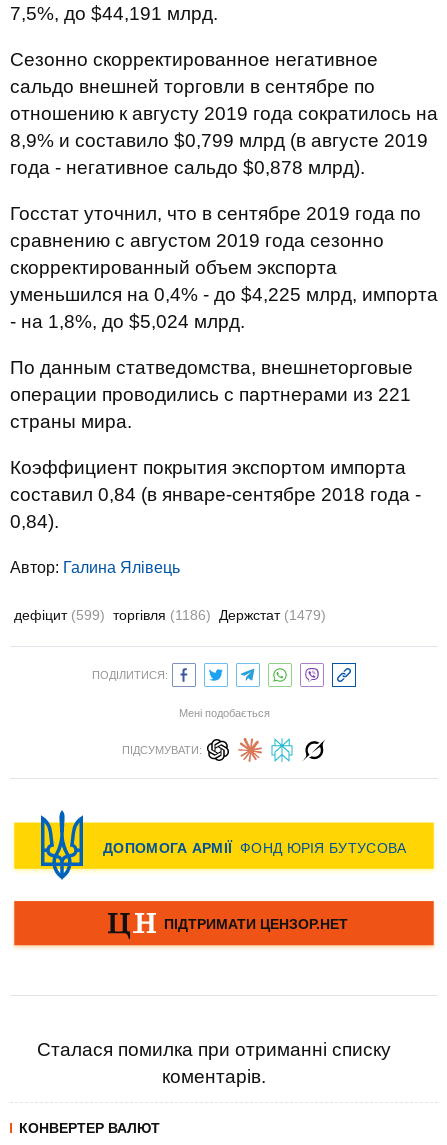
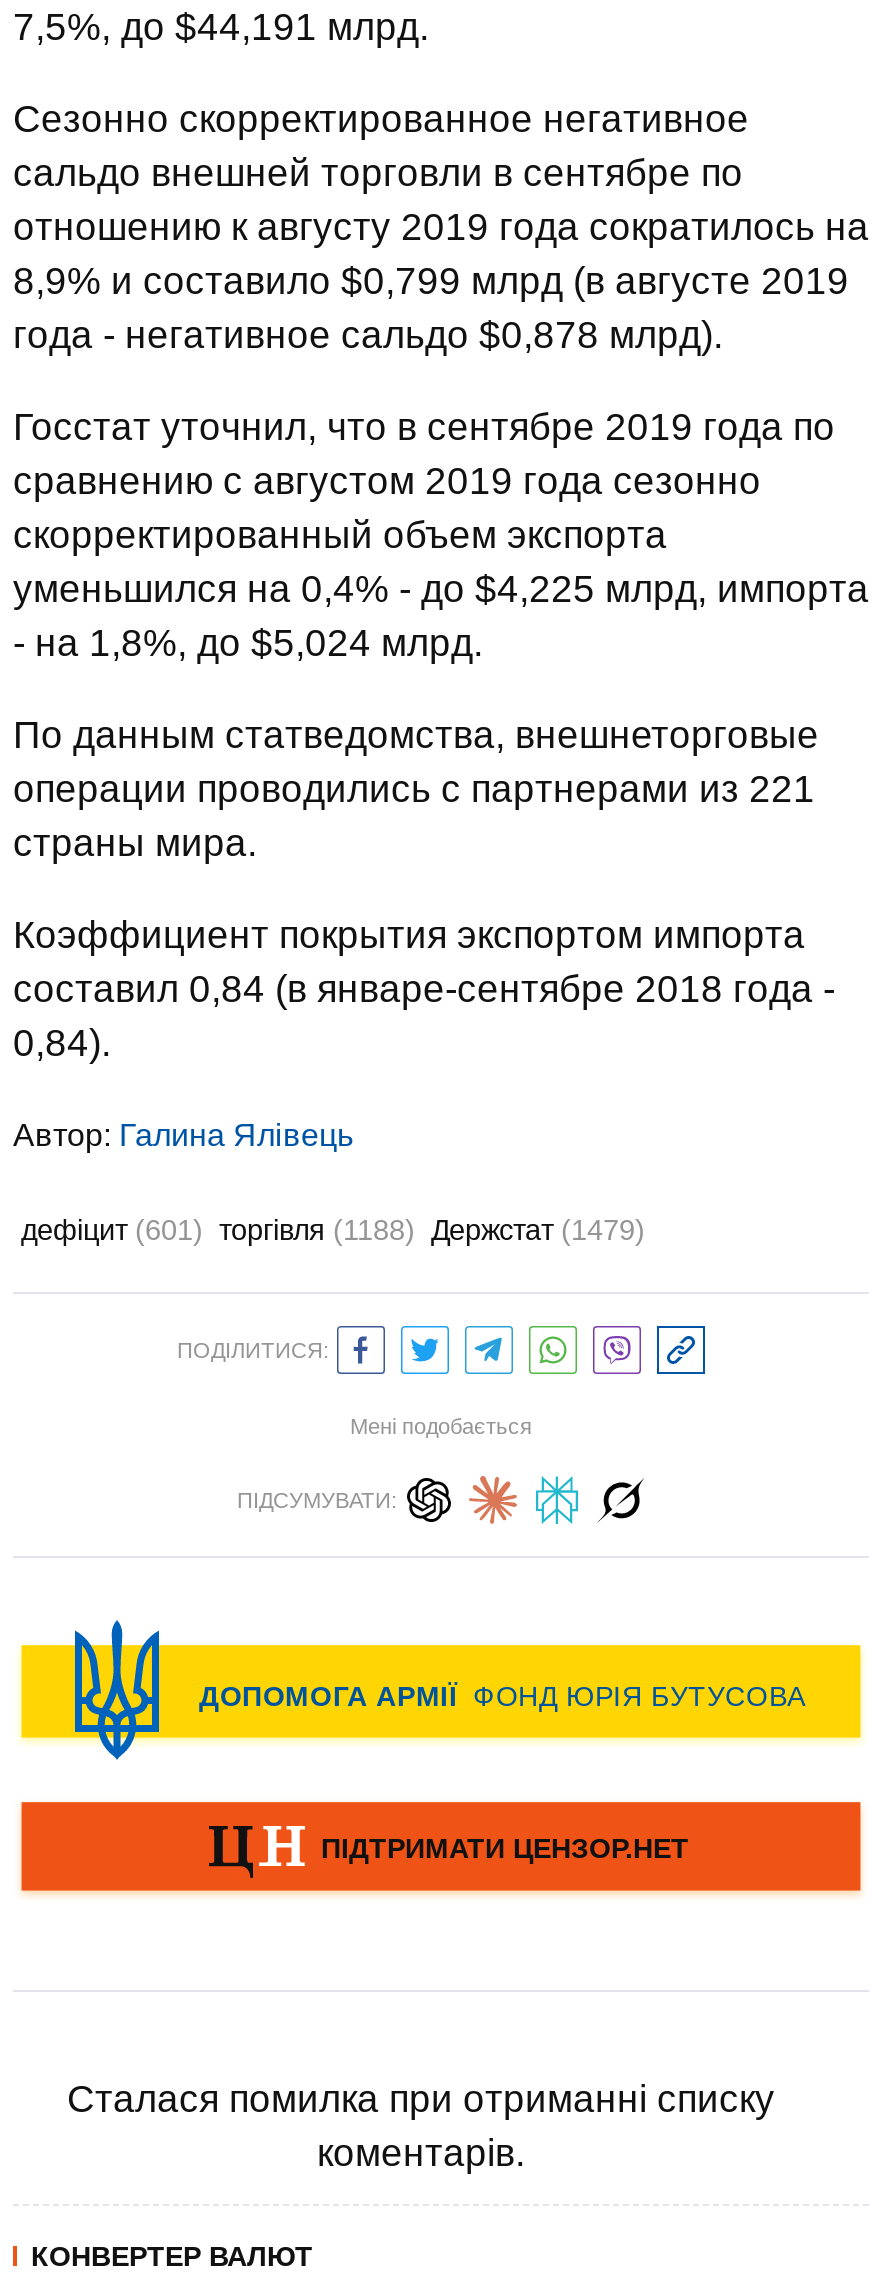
- дефіцит (599) торгівля (1186) Держстат (1479)
+ дефіцит (601) торгівля (1188) Держстат (1479)
